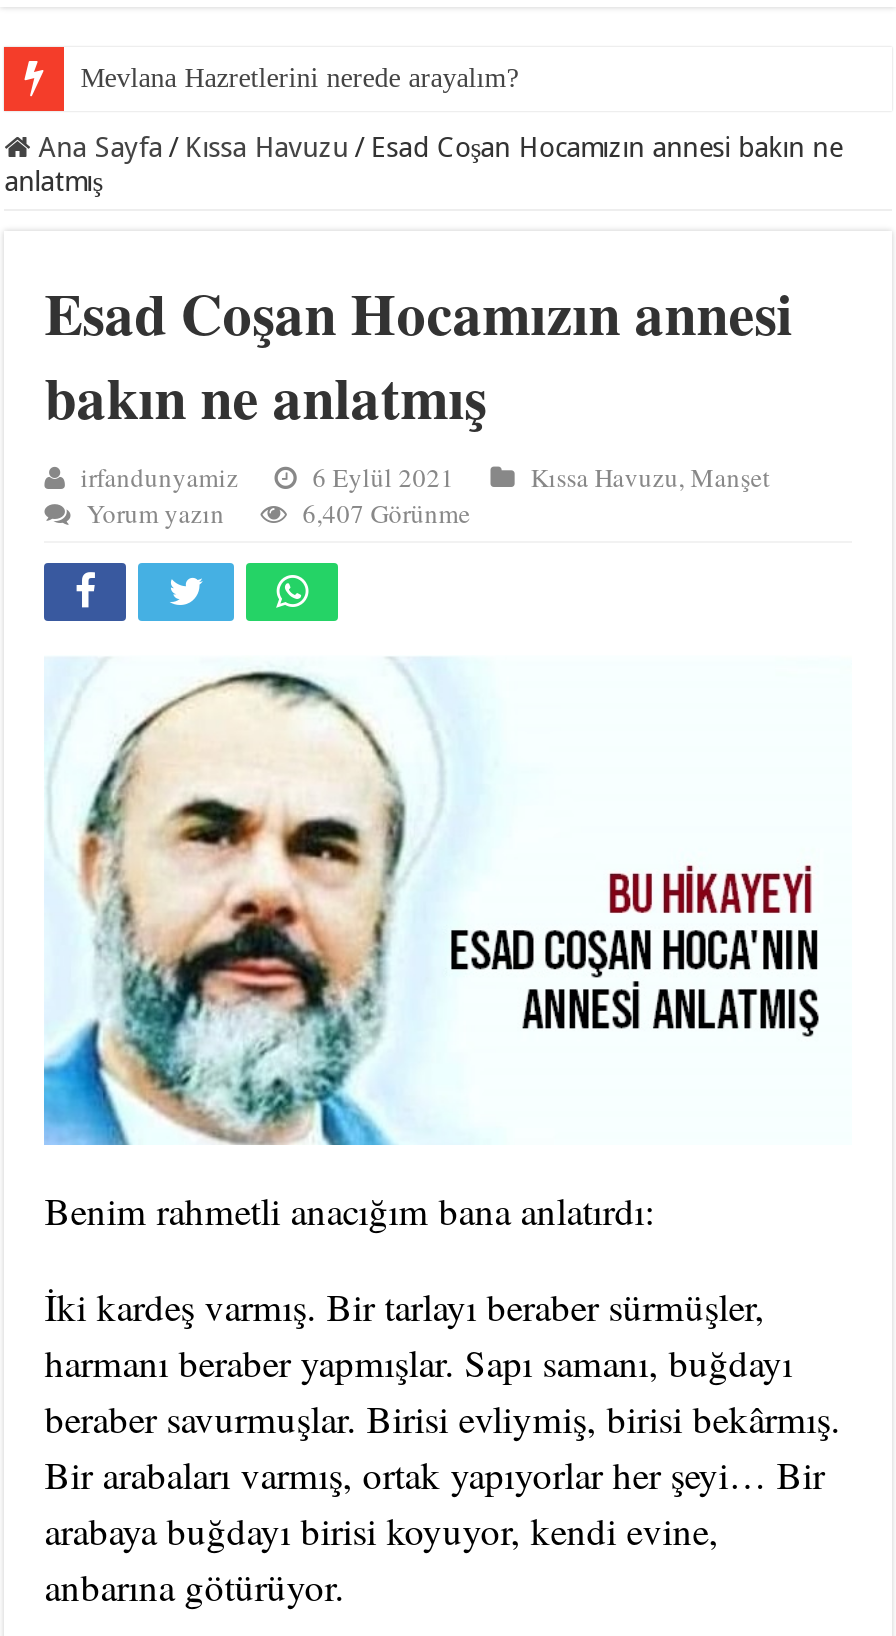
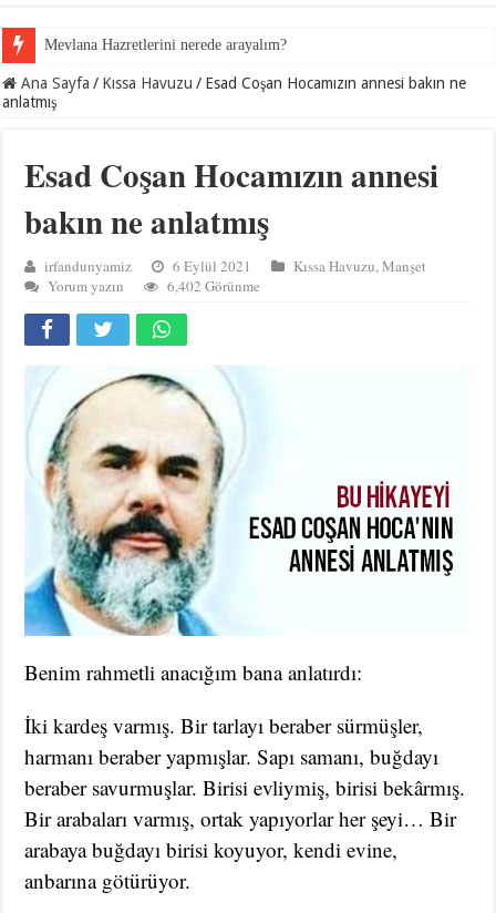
- 6,407 Görünme
+ 6,402 Görünme
